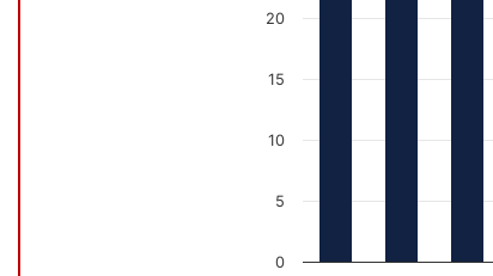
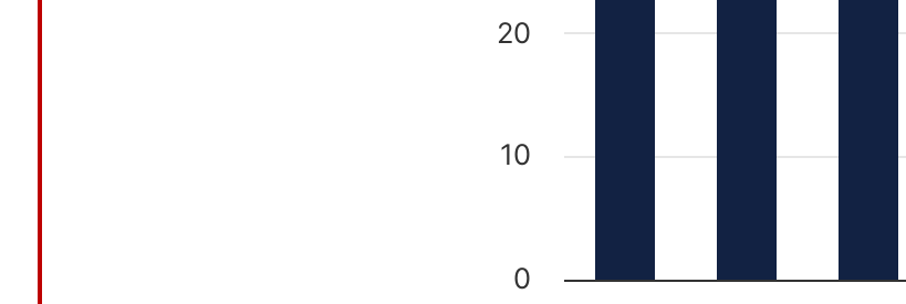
- 15

- 5
